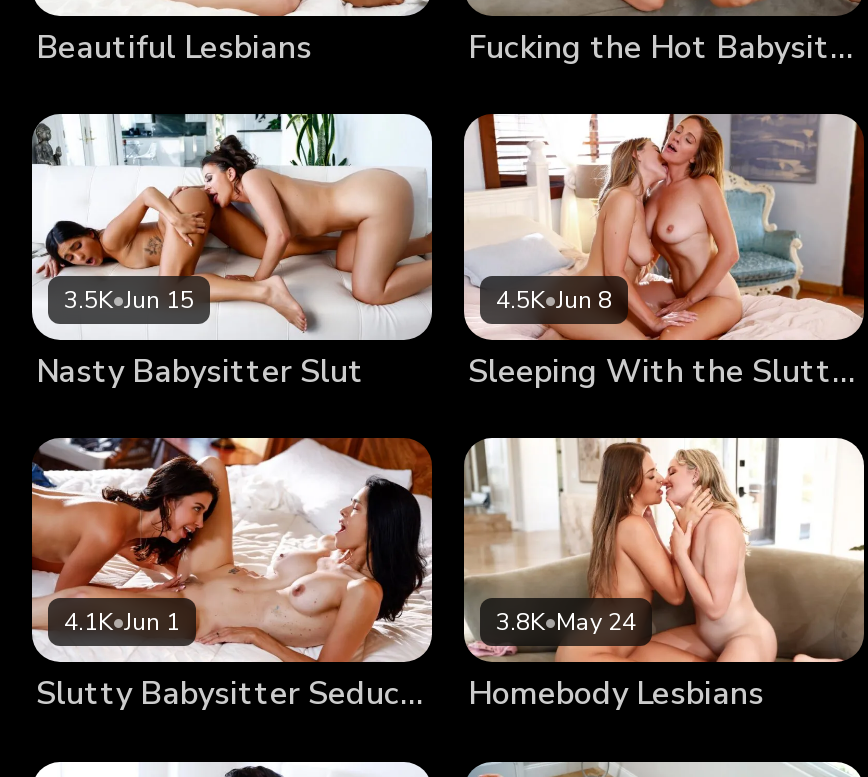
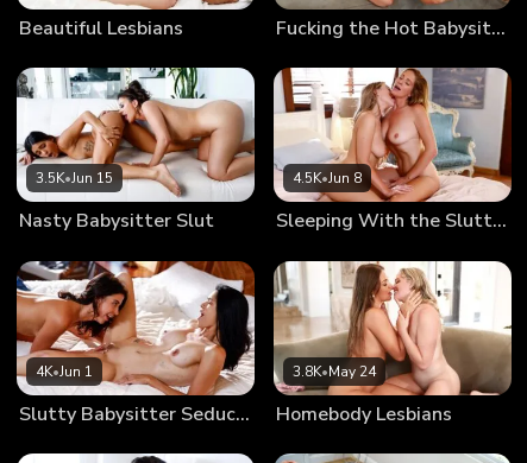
- 4.1K•Jun 1
+ 4K•Jun 1
